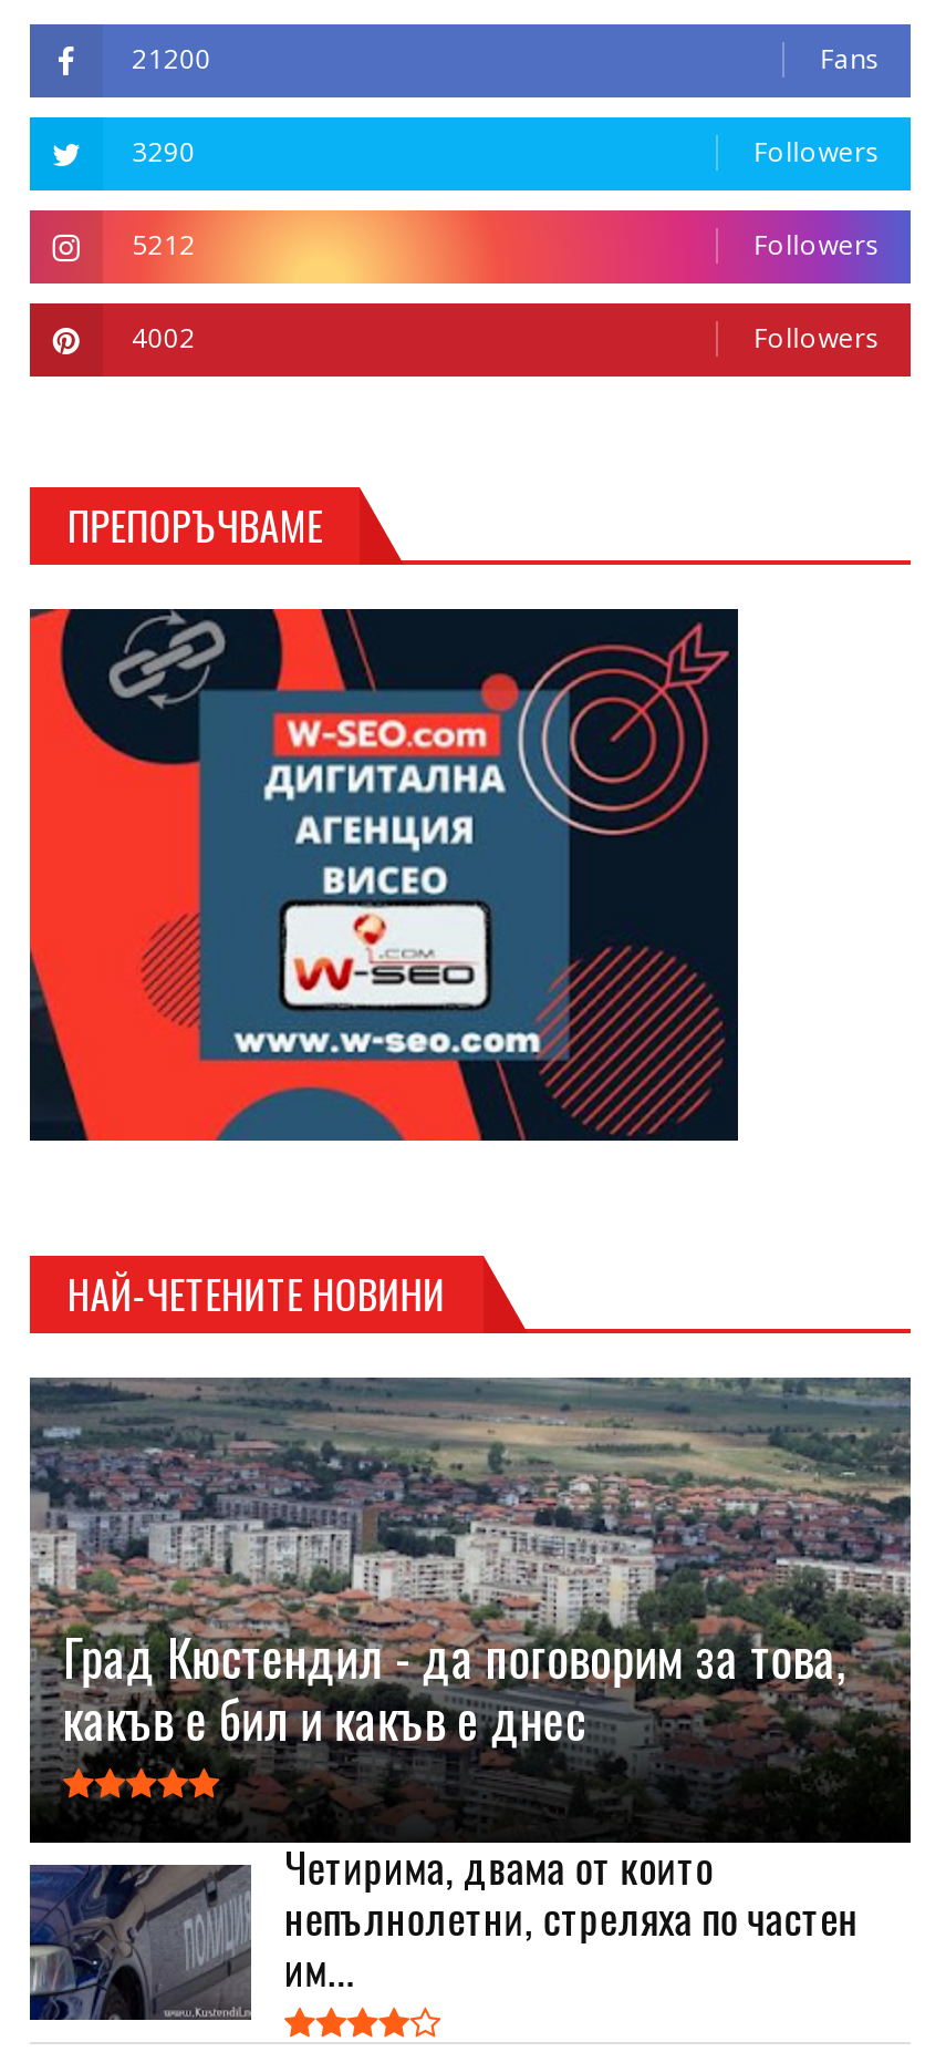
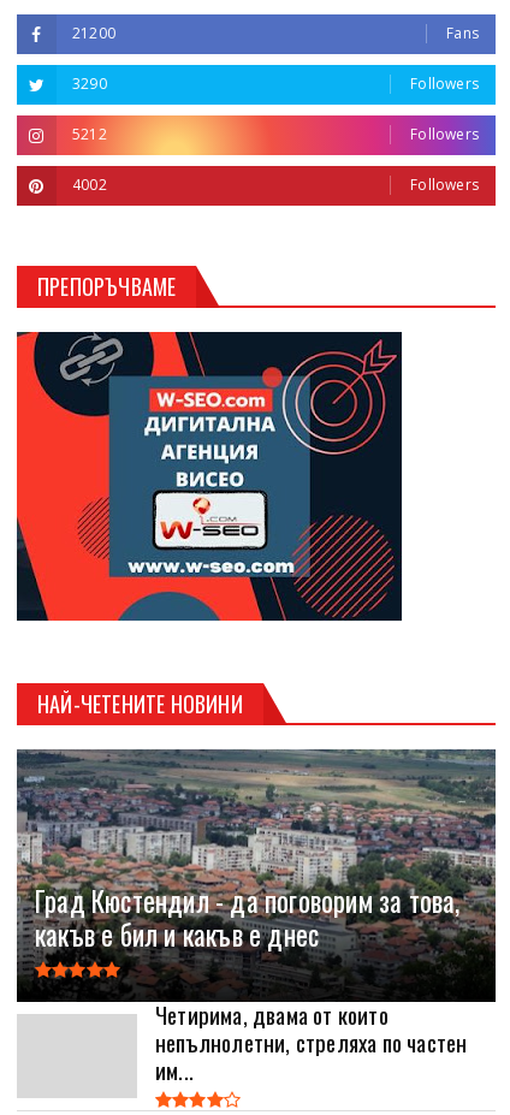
- [image]
